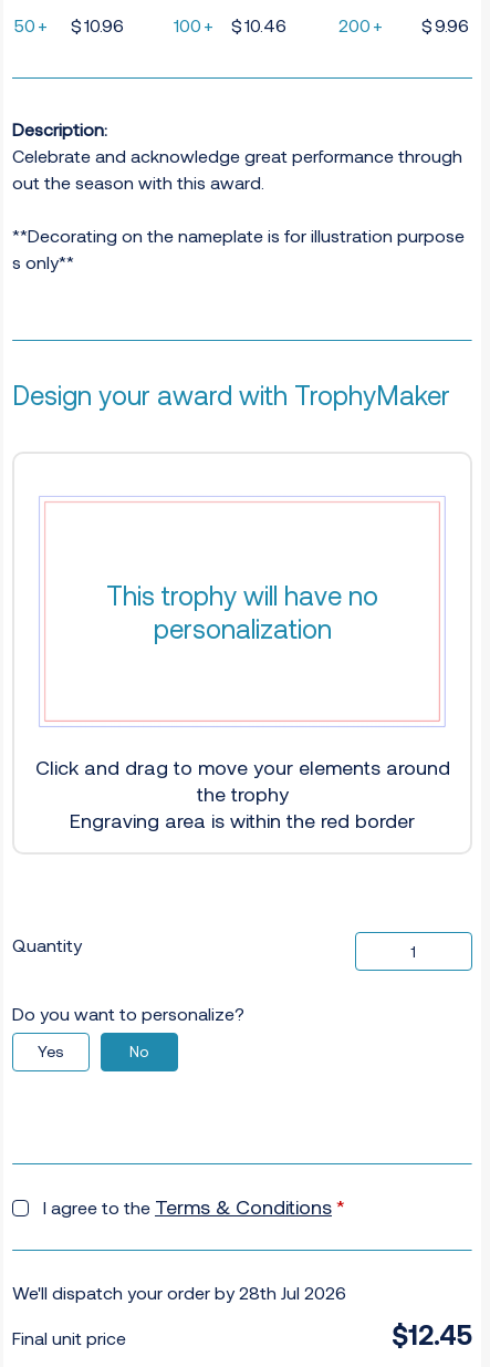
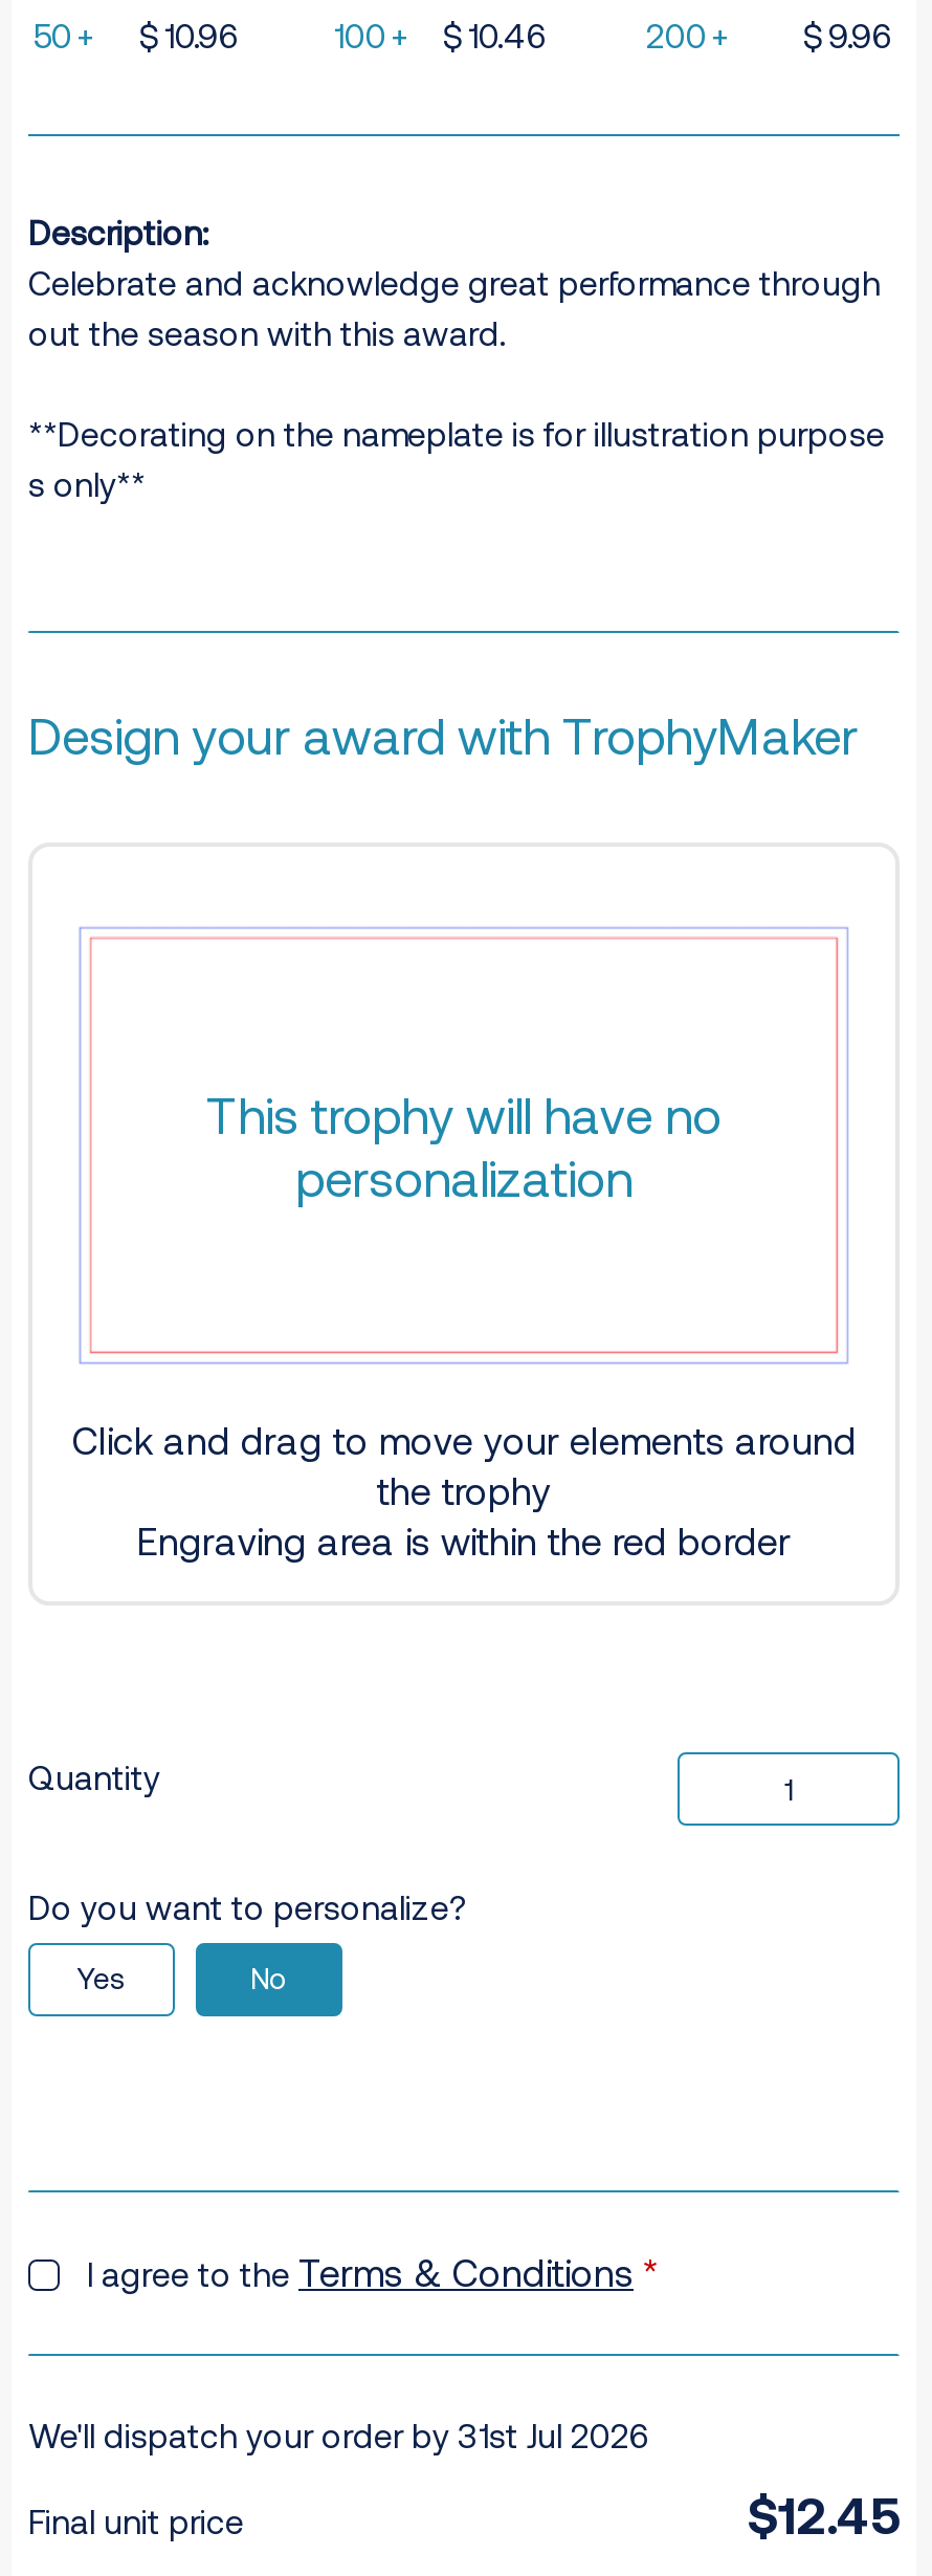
- We'll dispatch your order by 28th Jul 2026
+ We'll dispatch your order by 31st Jul 2026
